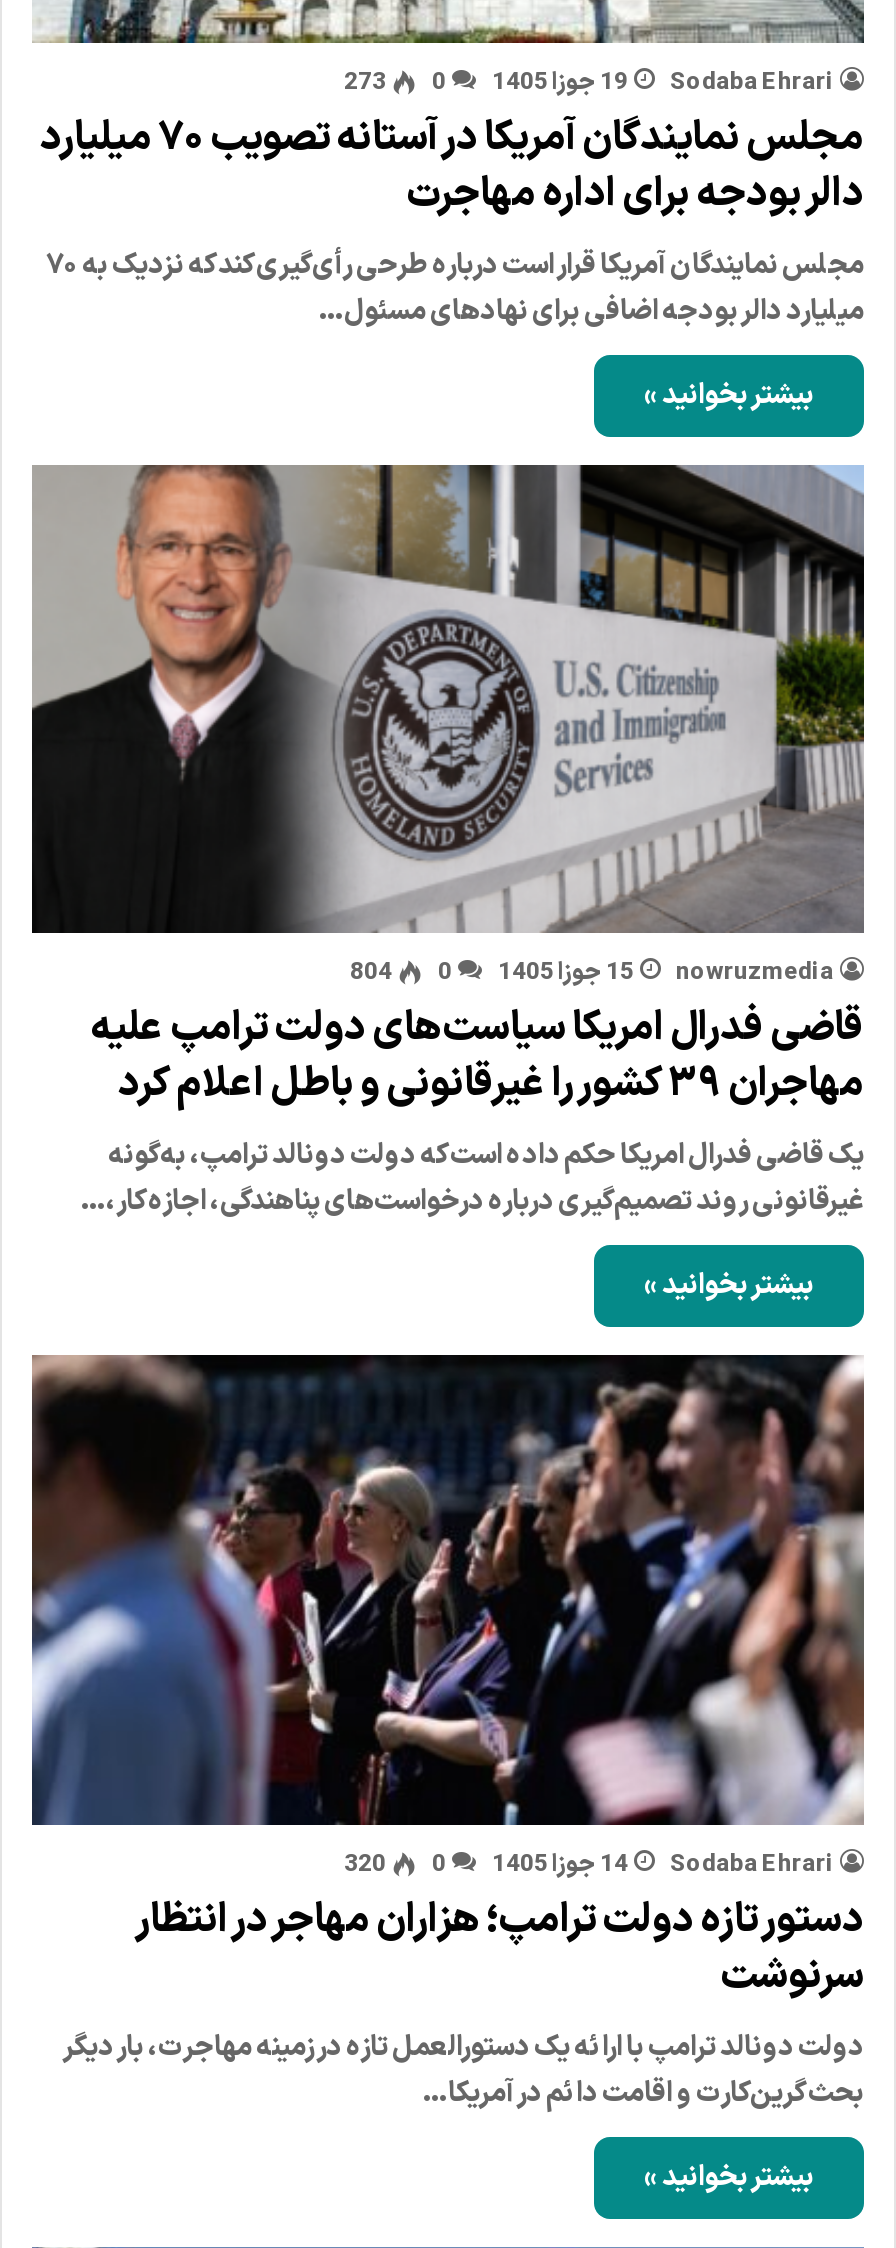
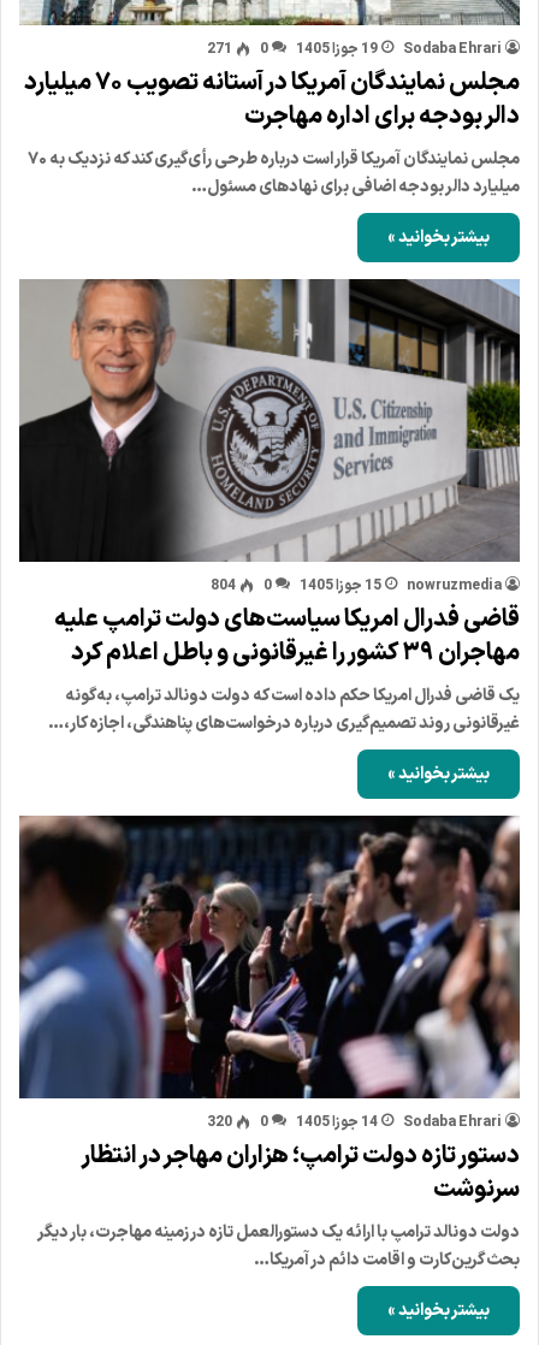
- 273 0
+ 271 0
